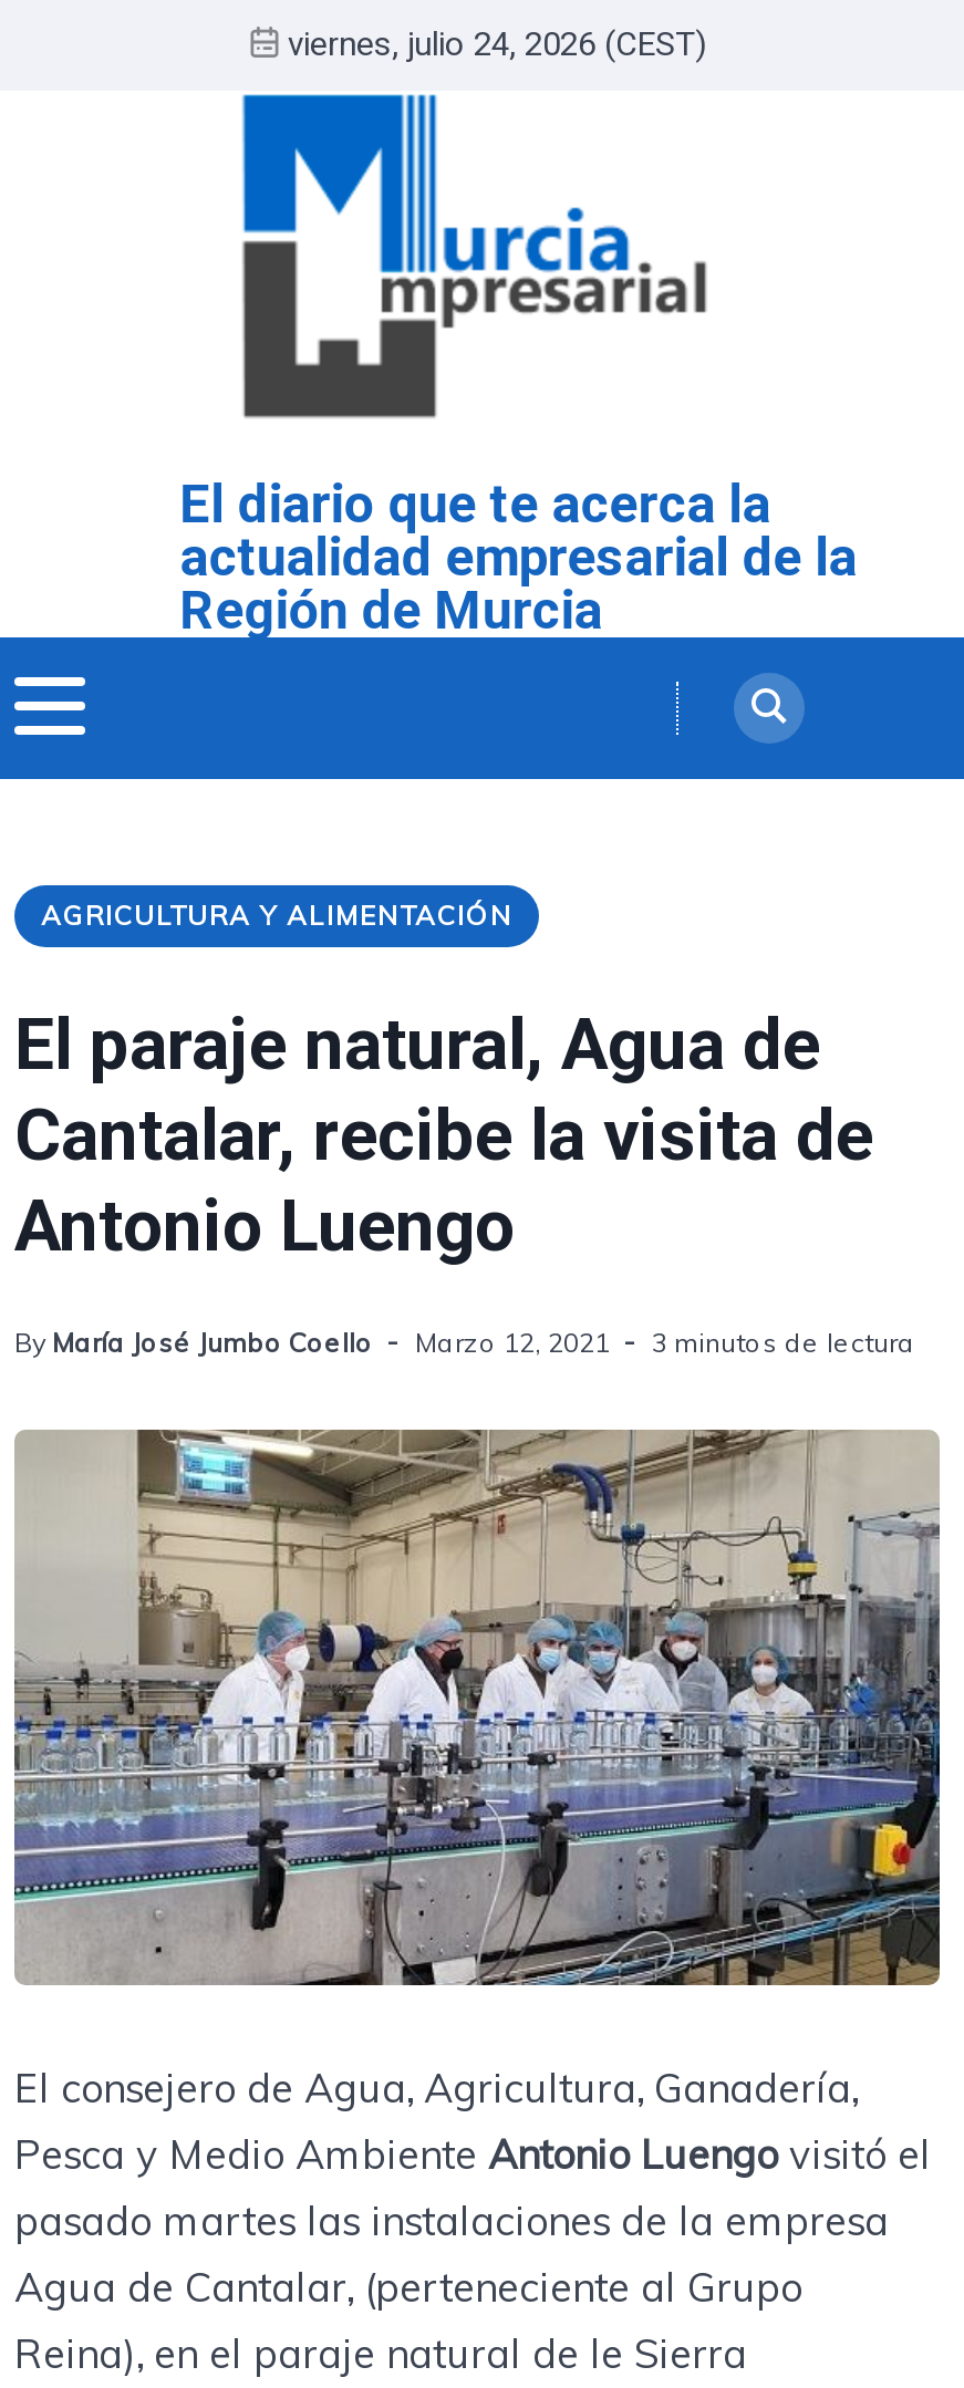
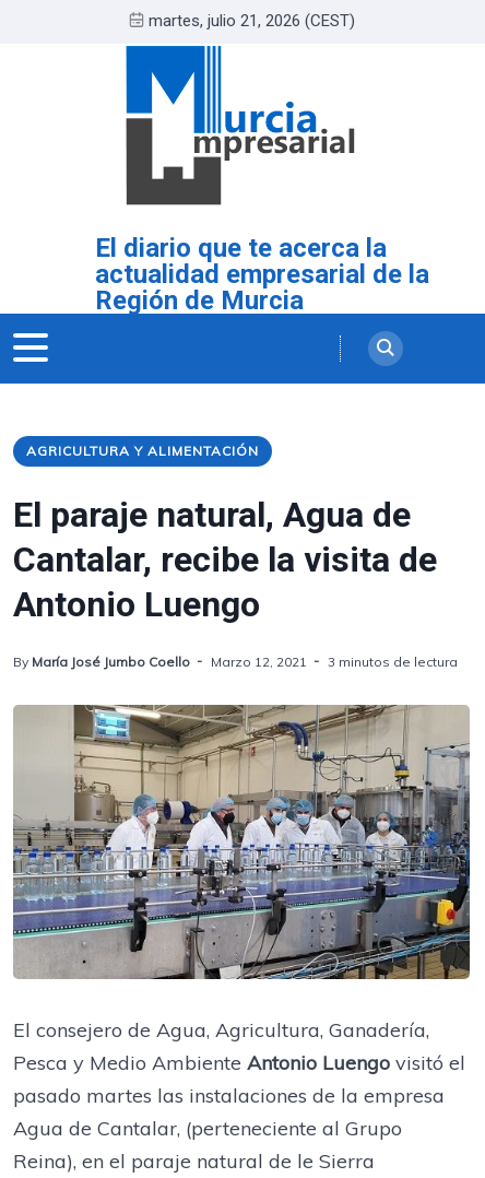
- viernes, julio 24, 2026 (CEST)
+ martes, julio 21, 2026 (CEST)
